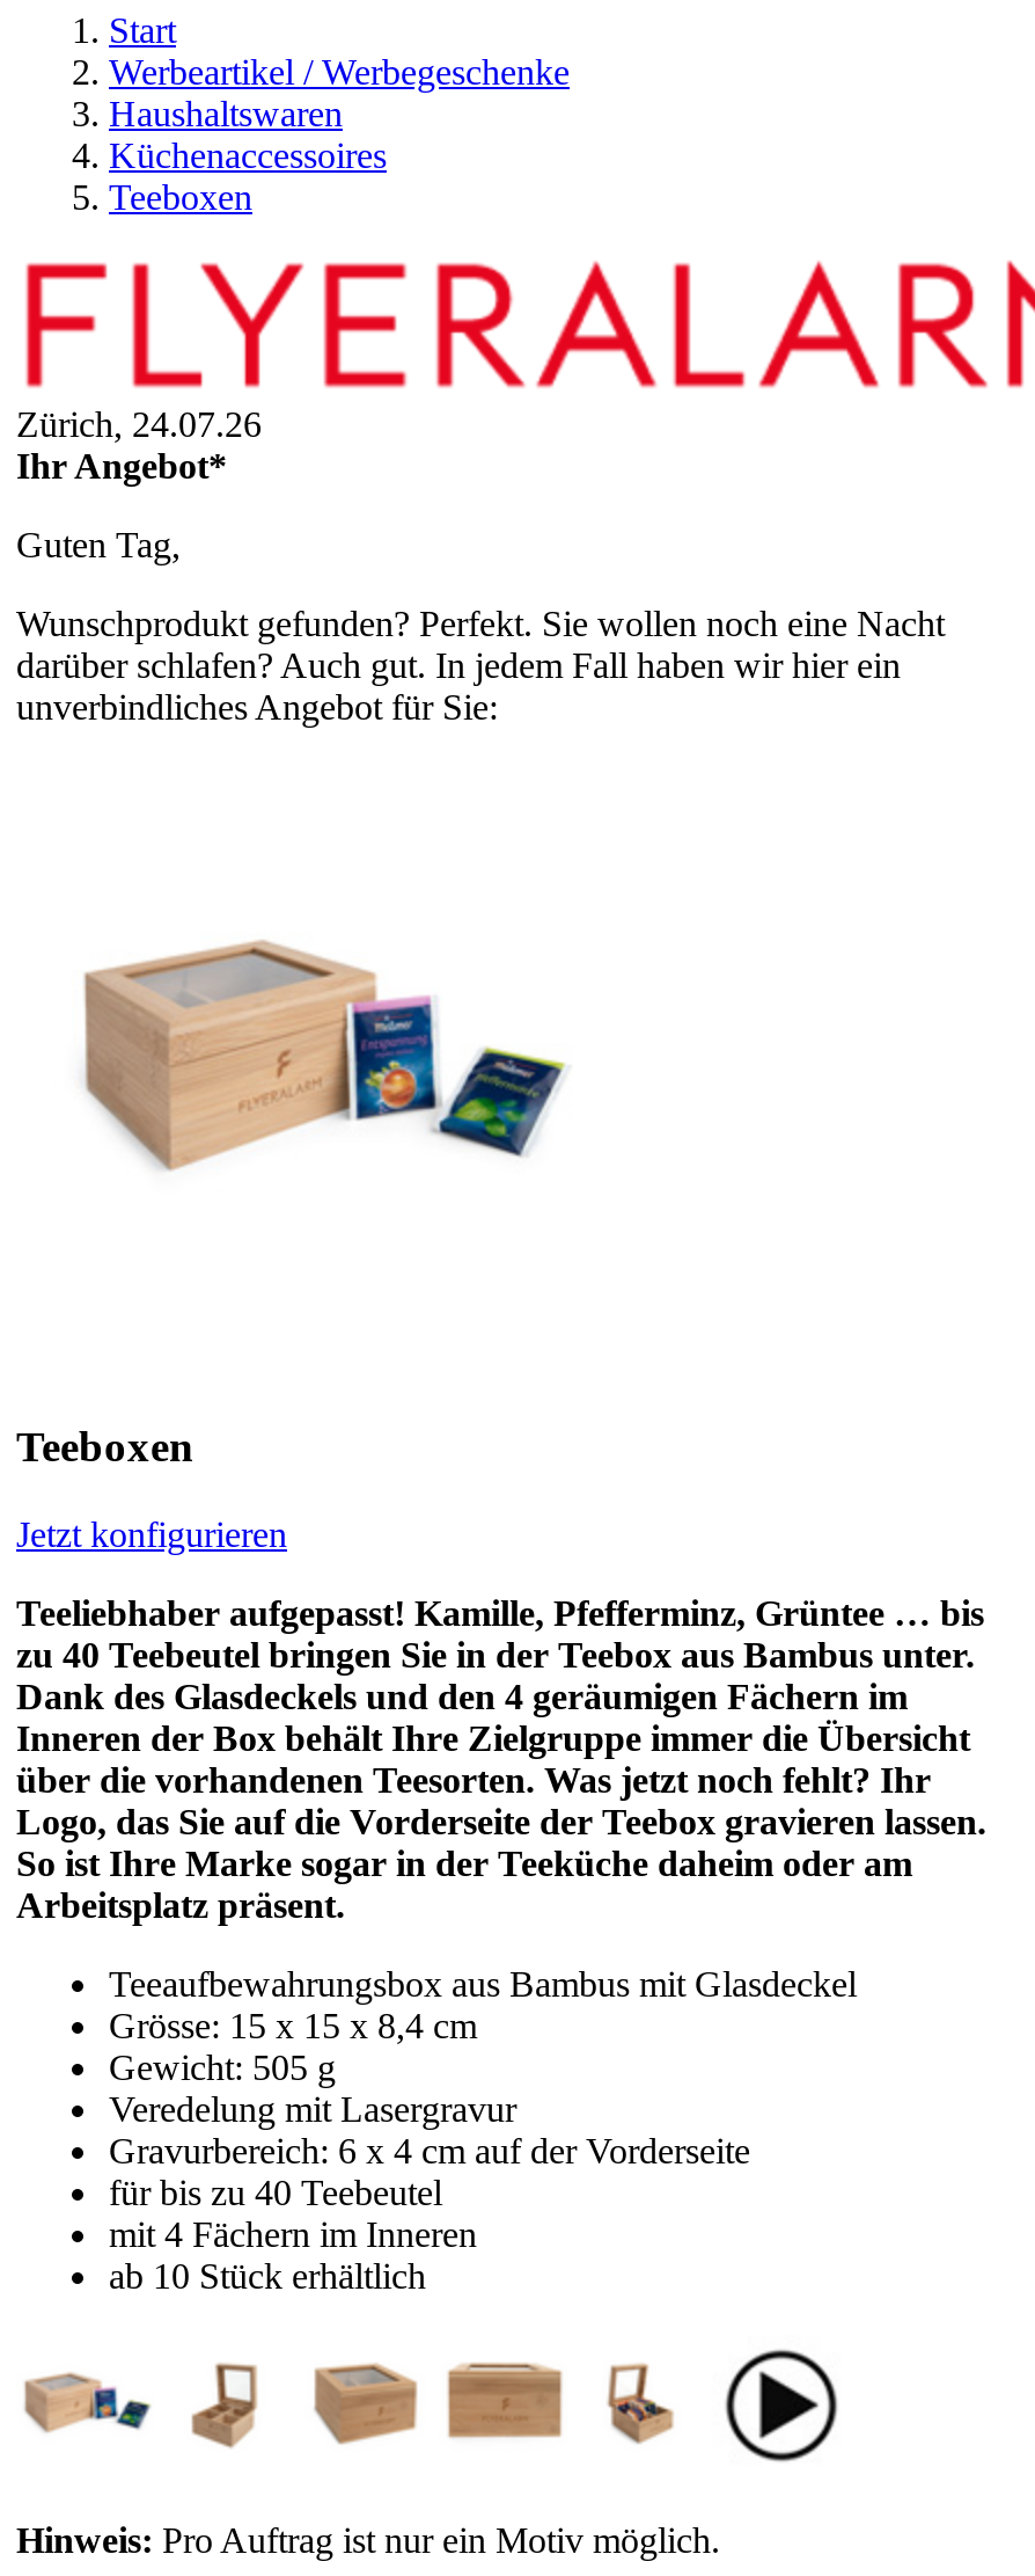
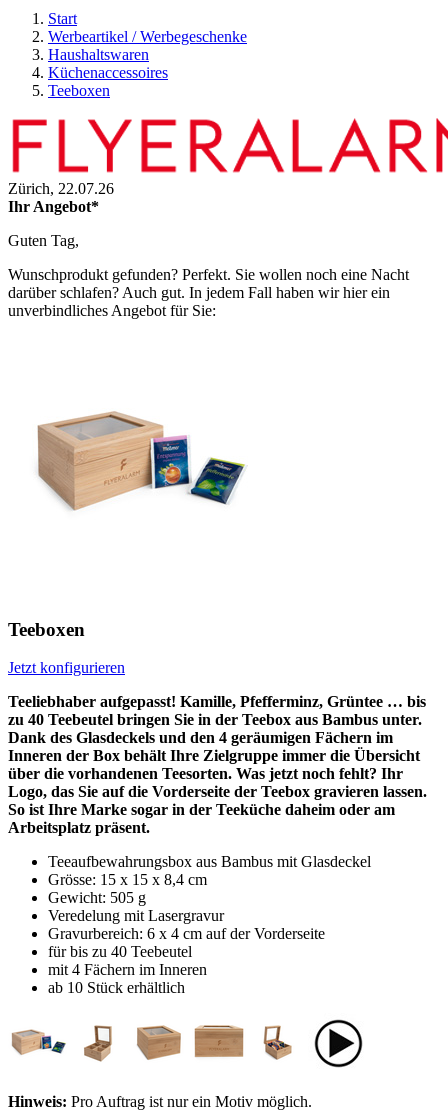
- Zürich, 24.07.26
+ Zürich, 22.07.26
